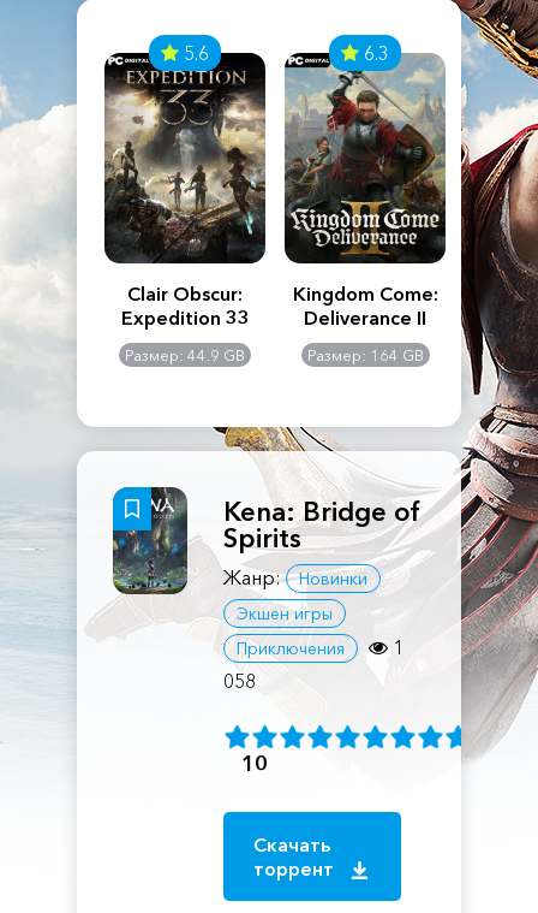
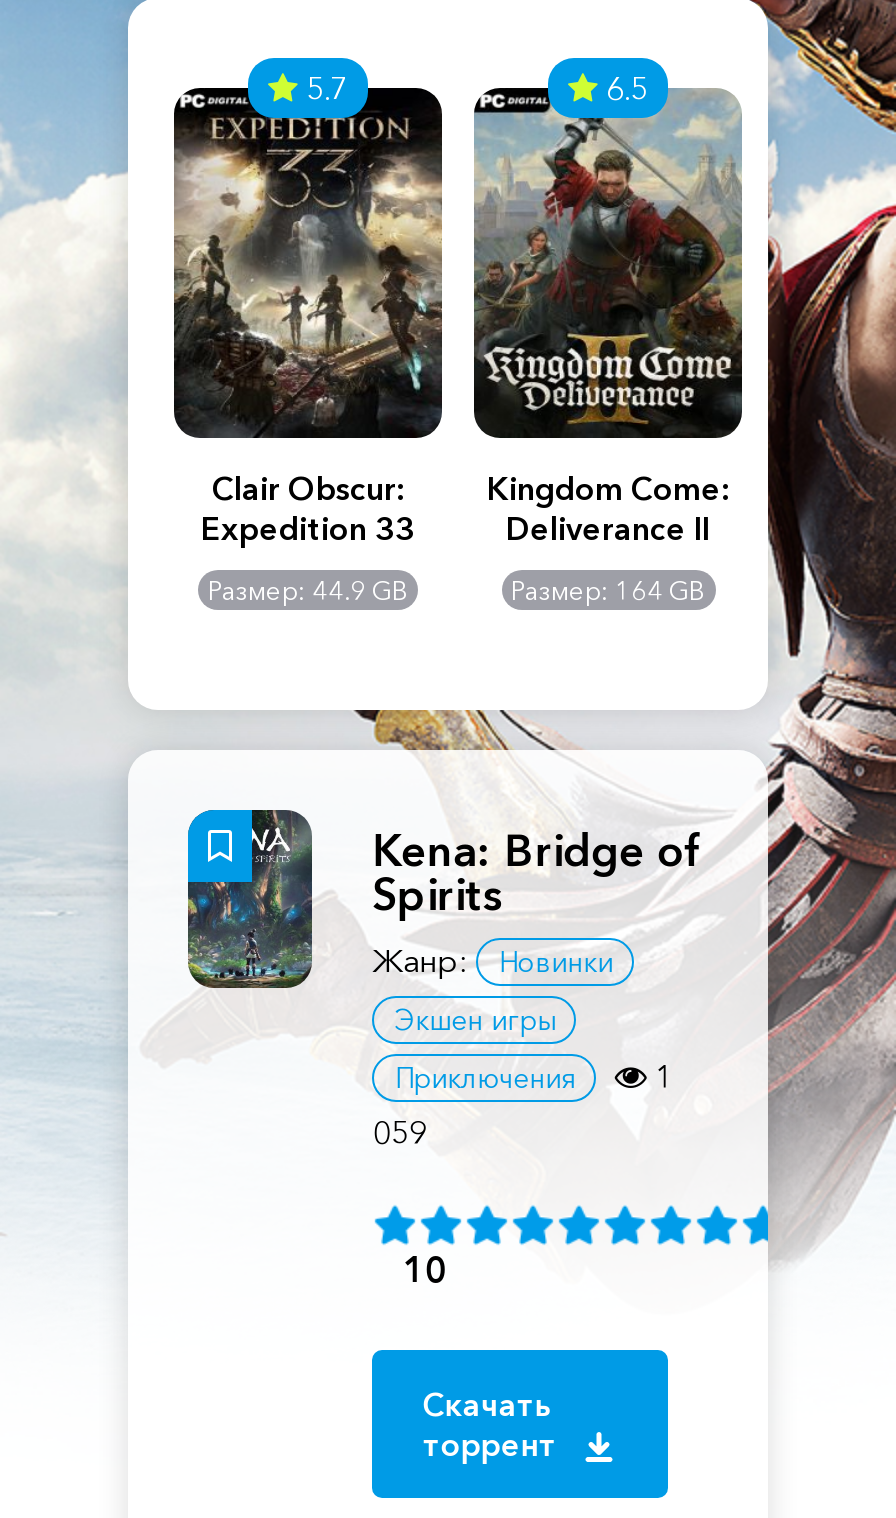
- 5.6
+ 5.7

- 6.3
+ 6.5

- 058
+ 059
